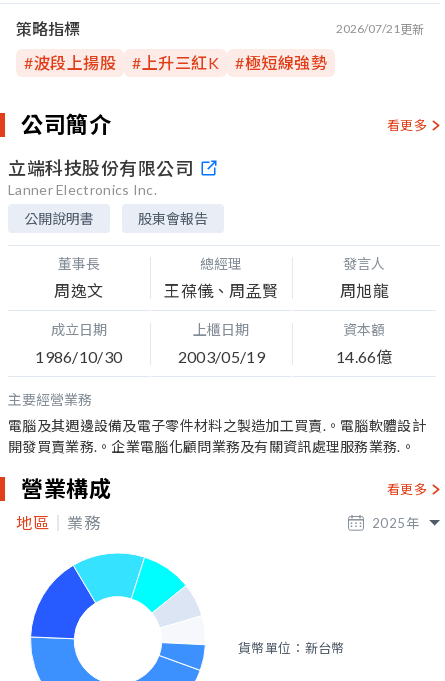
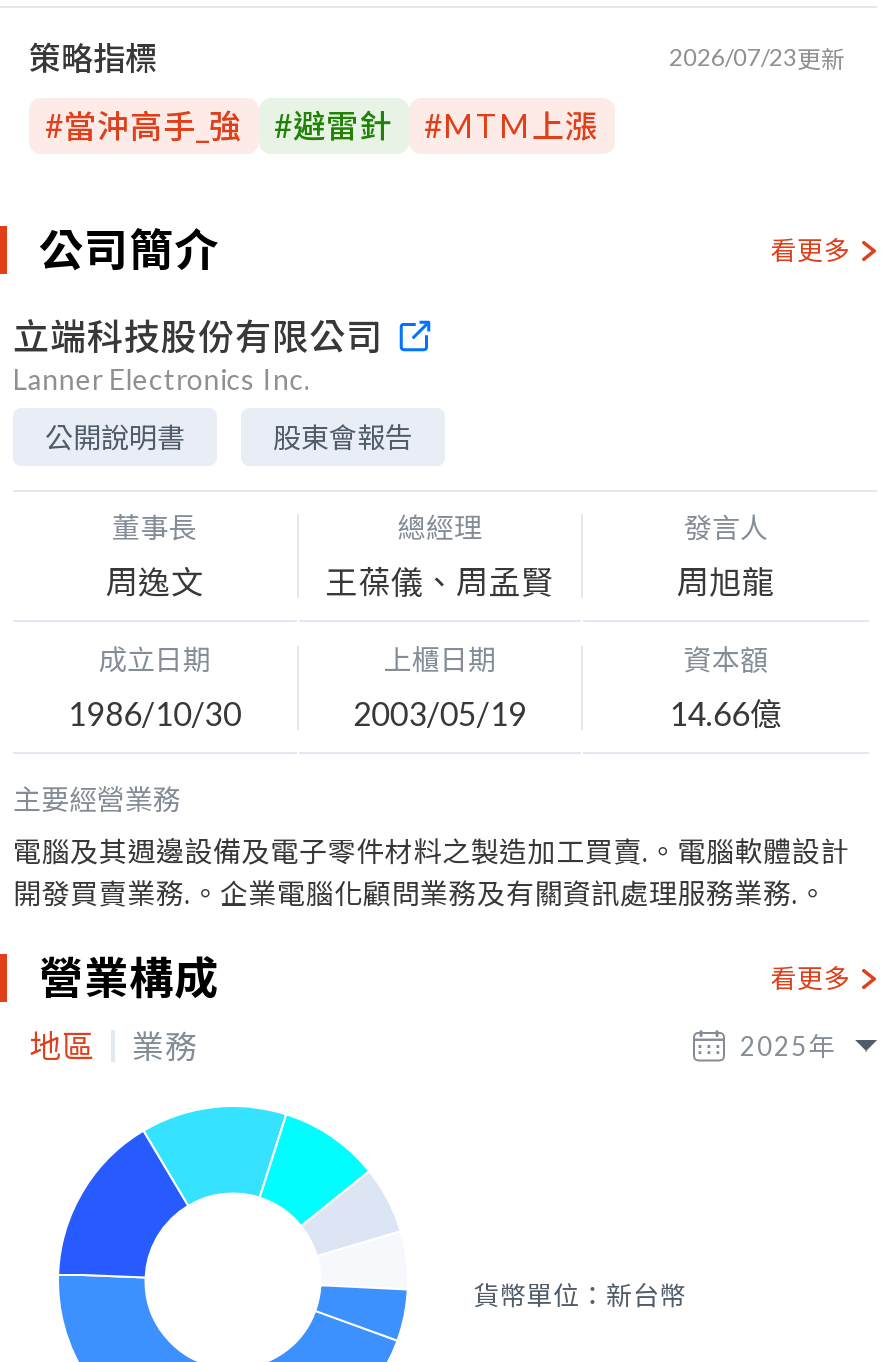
- 2026/07/21更新
+ 2026/07/23更新

- #波段上揚股
- #上升三紅K
- #極短線強勢
+ #當沖高手_強
+ #避雷針
+ #MTM上漲
